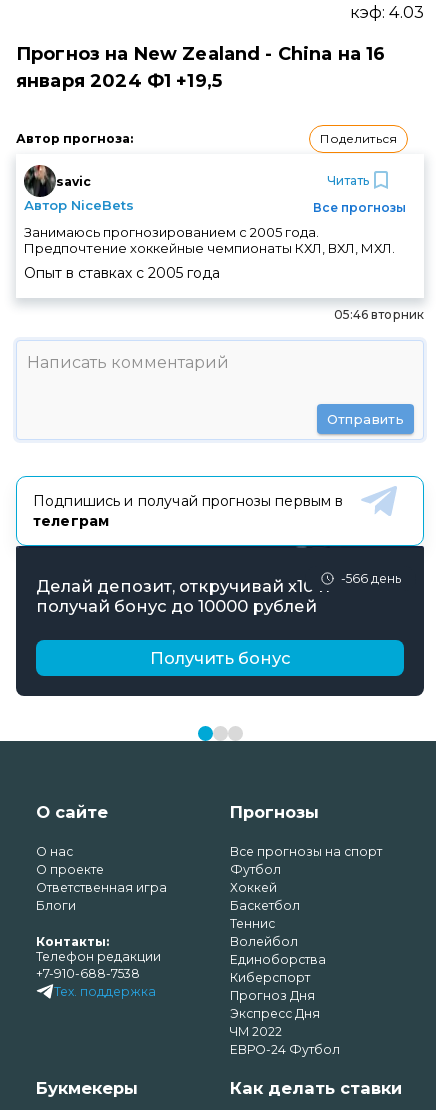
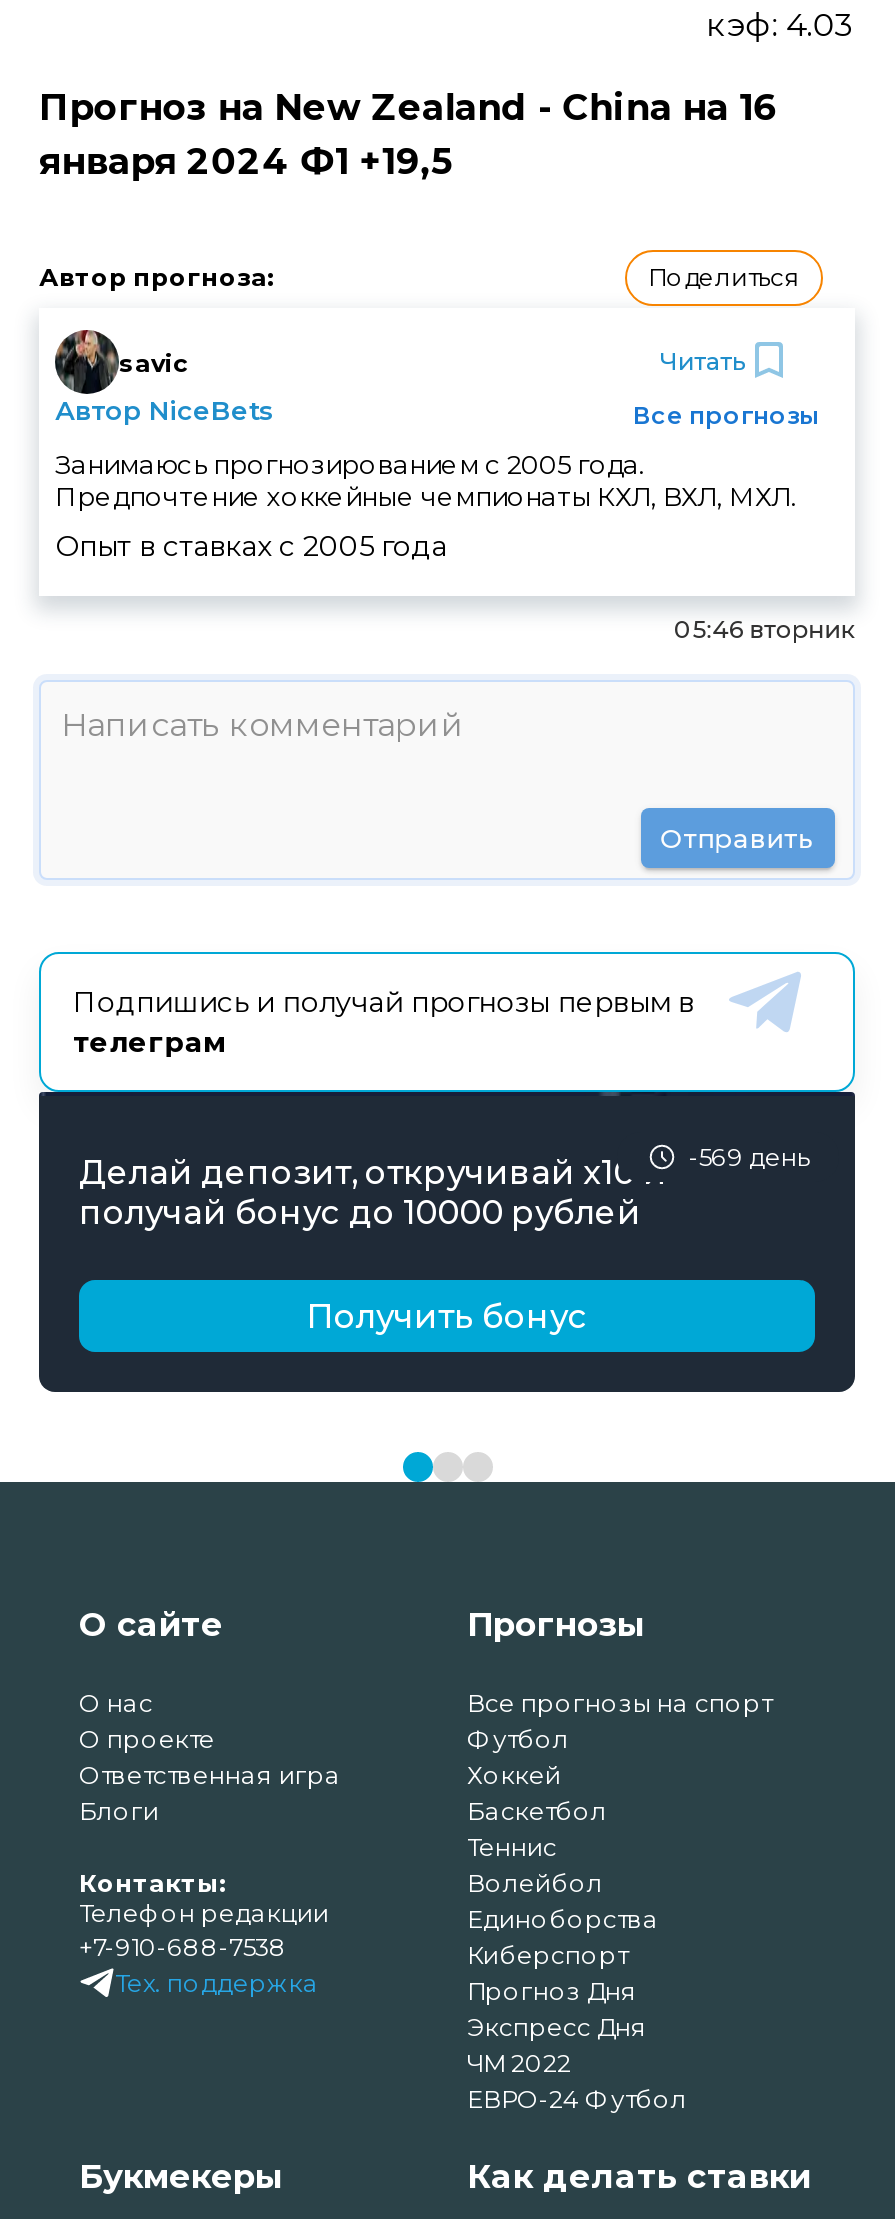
- -566 день
+ -569 день
